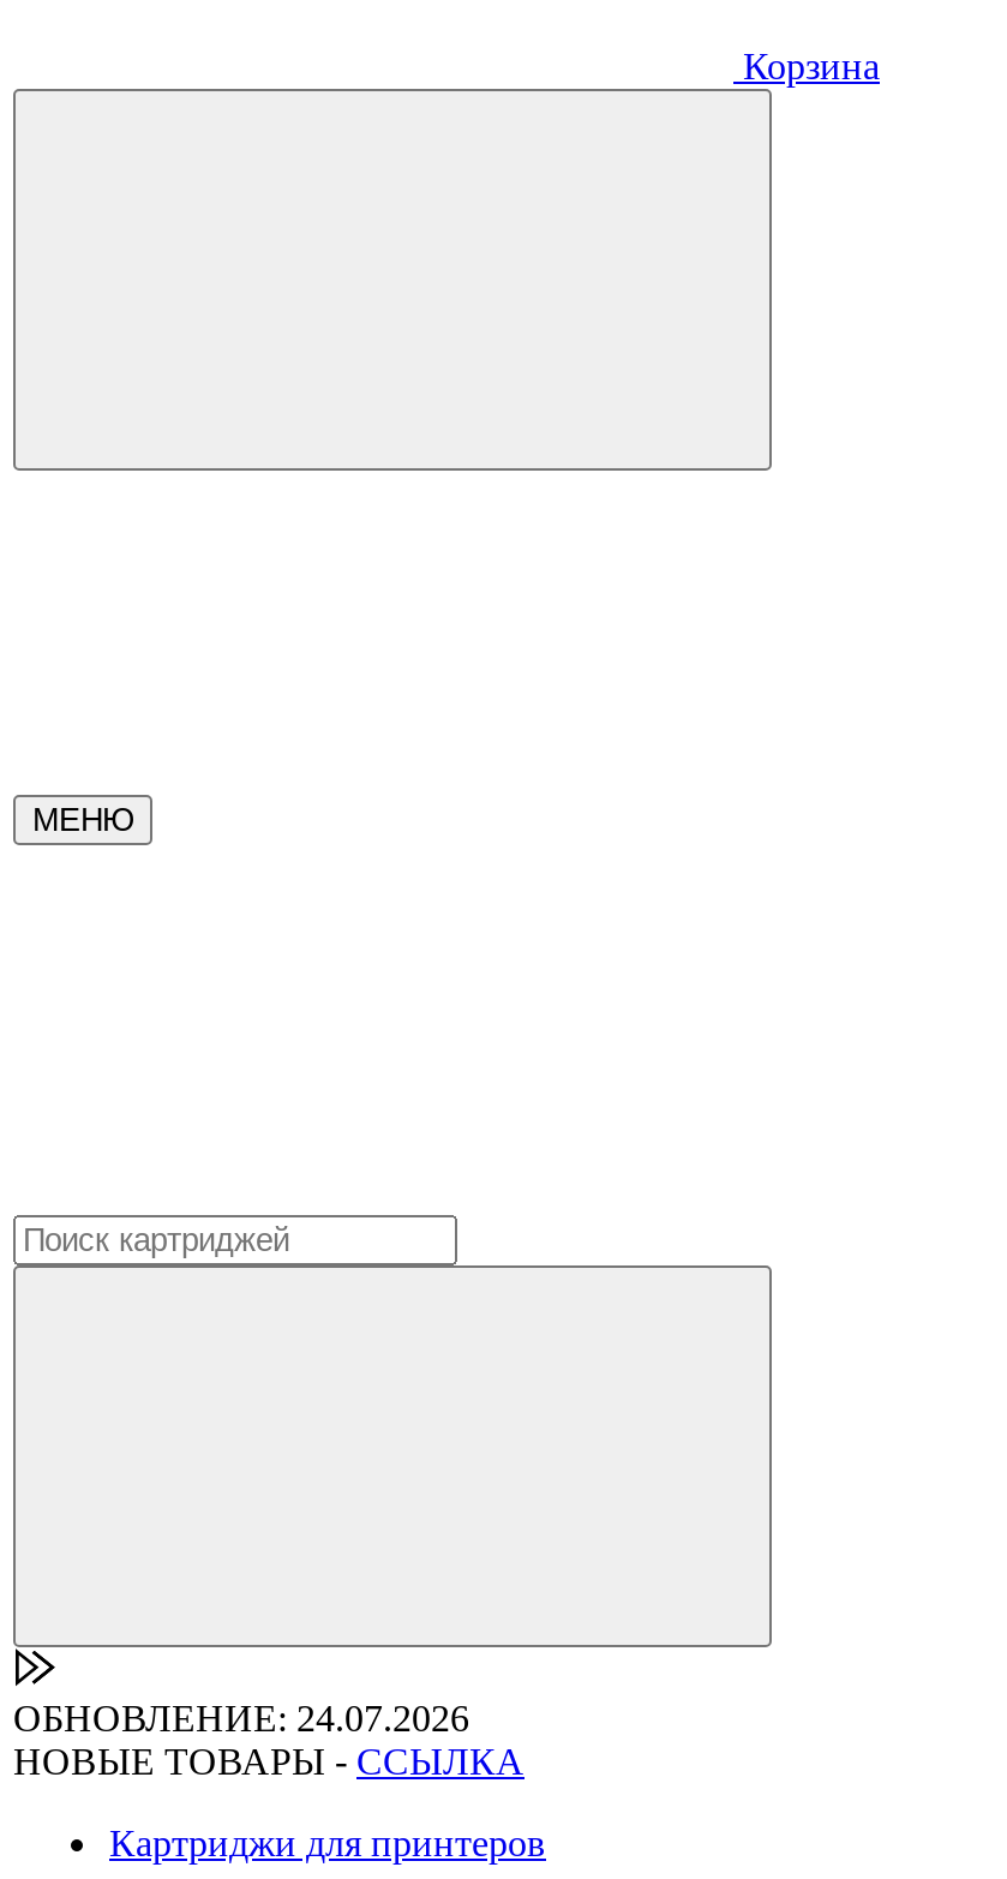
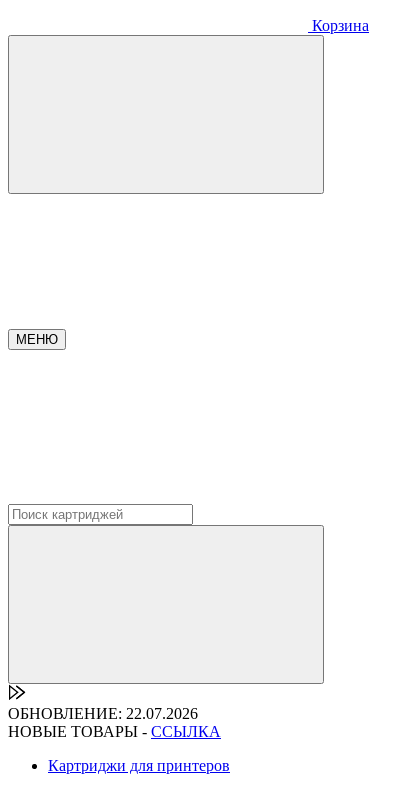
- ОБНОВЛЕНИЕ: 24.07.2026
+ ОБНОВЛЕНИЕ: 22.07.2026
